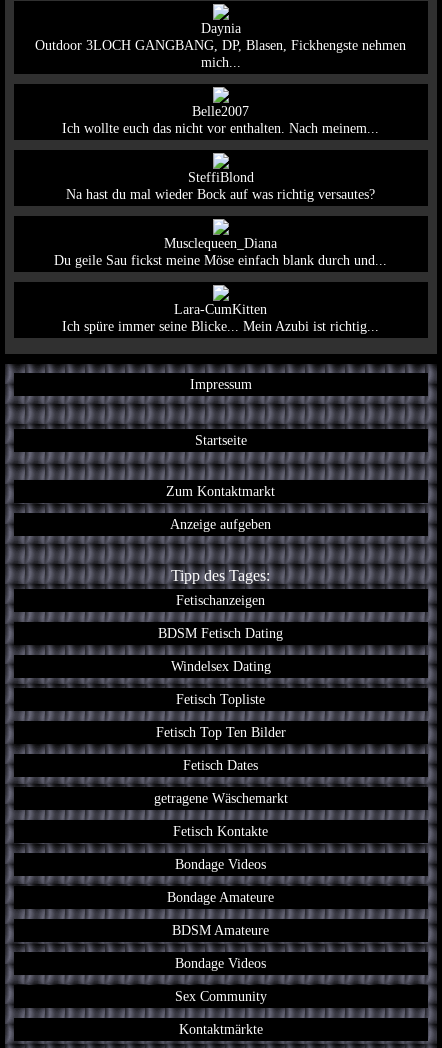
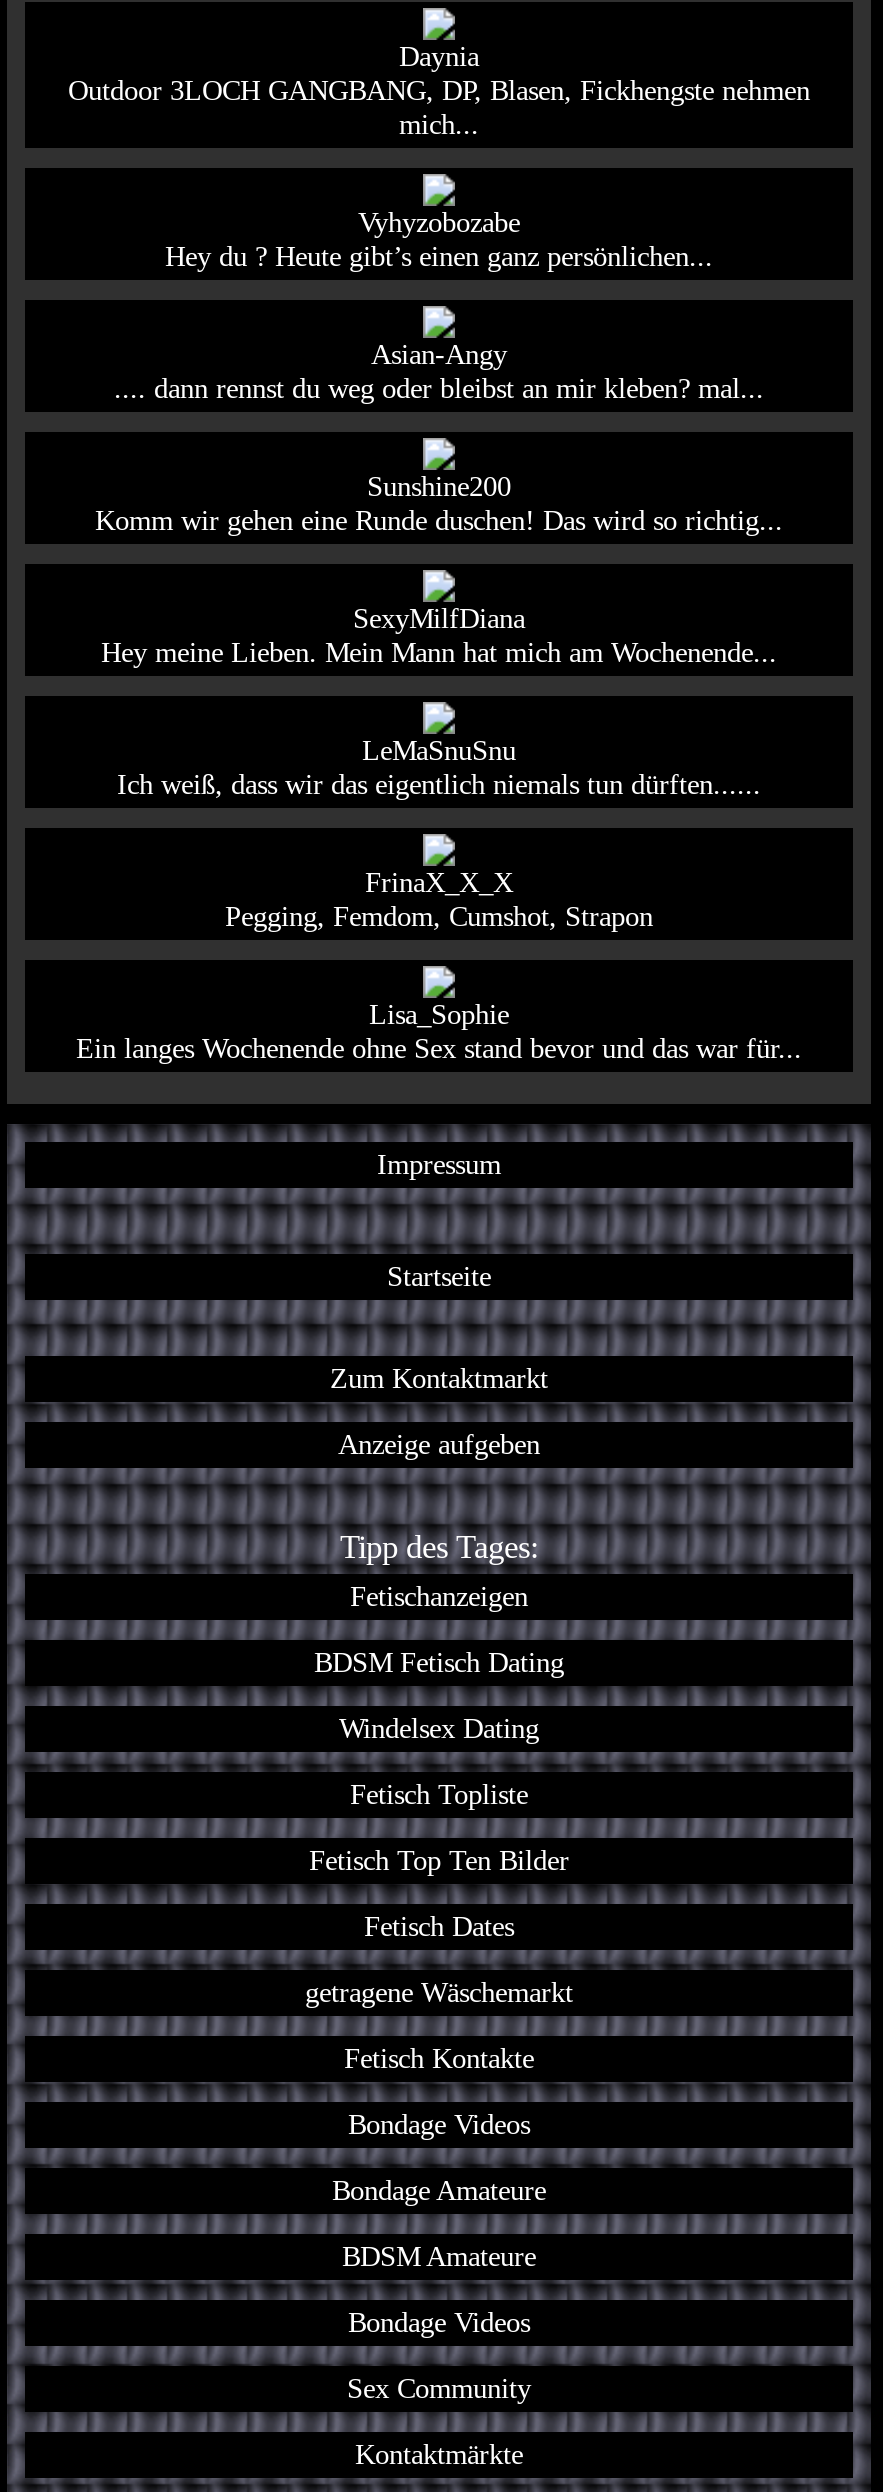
- Belle2007
- Ich wollte euch das nicht vor enthalten. Nach meinem...
- SteffiBlond
- Na hast du mal wieder Bock auf was richtig versautes?
- Musclequeen_Diana
- Du geile Sau fickst meine Möse einfach blank durch und...
- Lara-CumKitten
- Ich spüre immer seine Blicke... Mein Azubi ist richtig...
+ Vyhyzobozabe
+ Hey du ? Heute gibt’s einen ganz persönlichen...
+ Asian-Angy
+ .... dann rennst du weg oder bleibst an mir kleben? mal...
+ Sunshine200
+ Komm wir gehen eine Runde duschen! Das wird so richtig...
+ SexyMilfDiana
+ Hey meine Lieben. Mein Mann hat mich am Wochenende...
+ LeMaSnuSnu
+ Ich weiß, dass wir das eigentlich niemals tun dürften......
+ FrinaX_X_X
+ Pegging, Femdom, Cumshot, Strapon
+ Lisa_Sophie
+ Ein langes Wochenende ohne Sex stand bevor und das war für...
